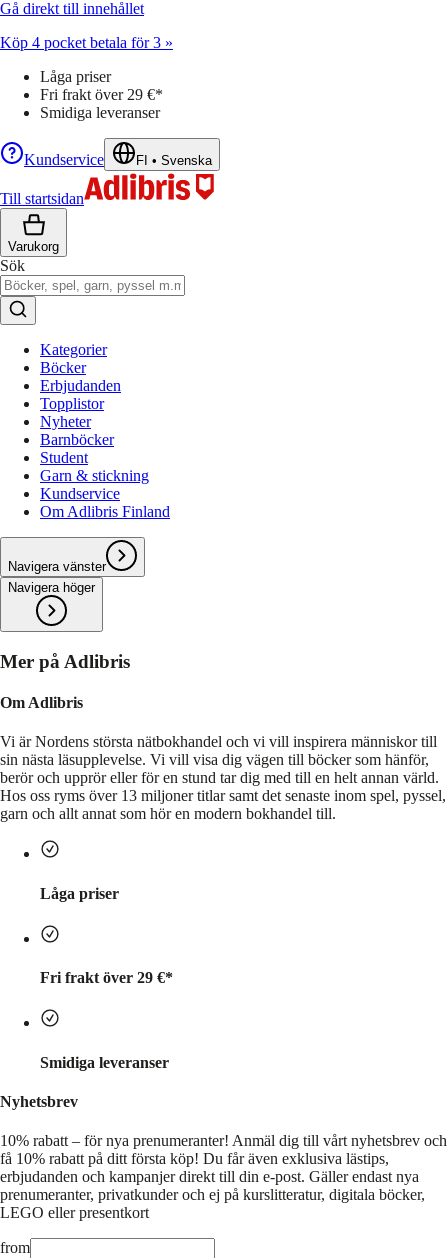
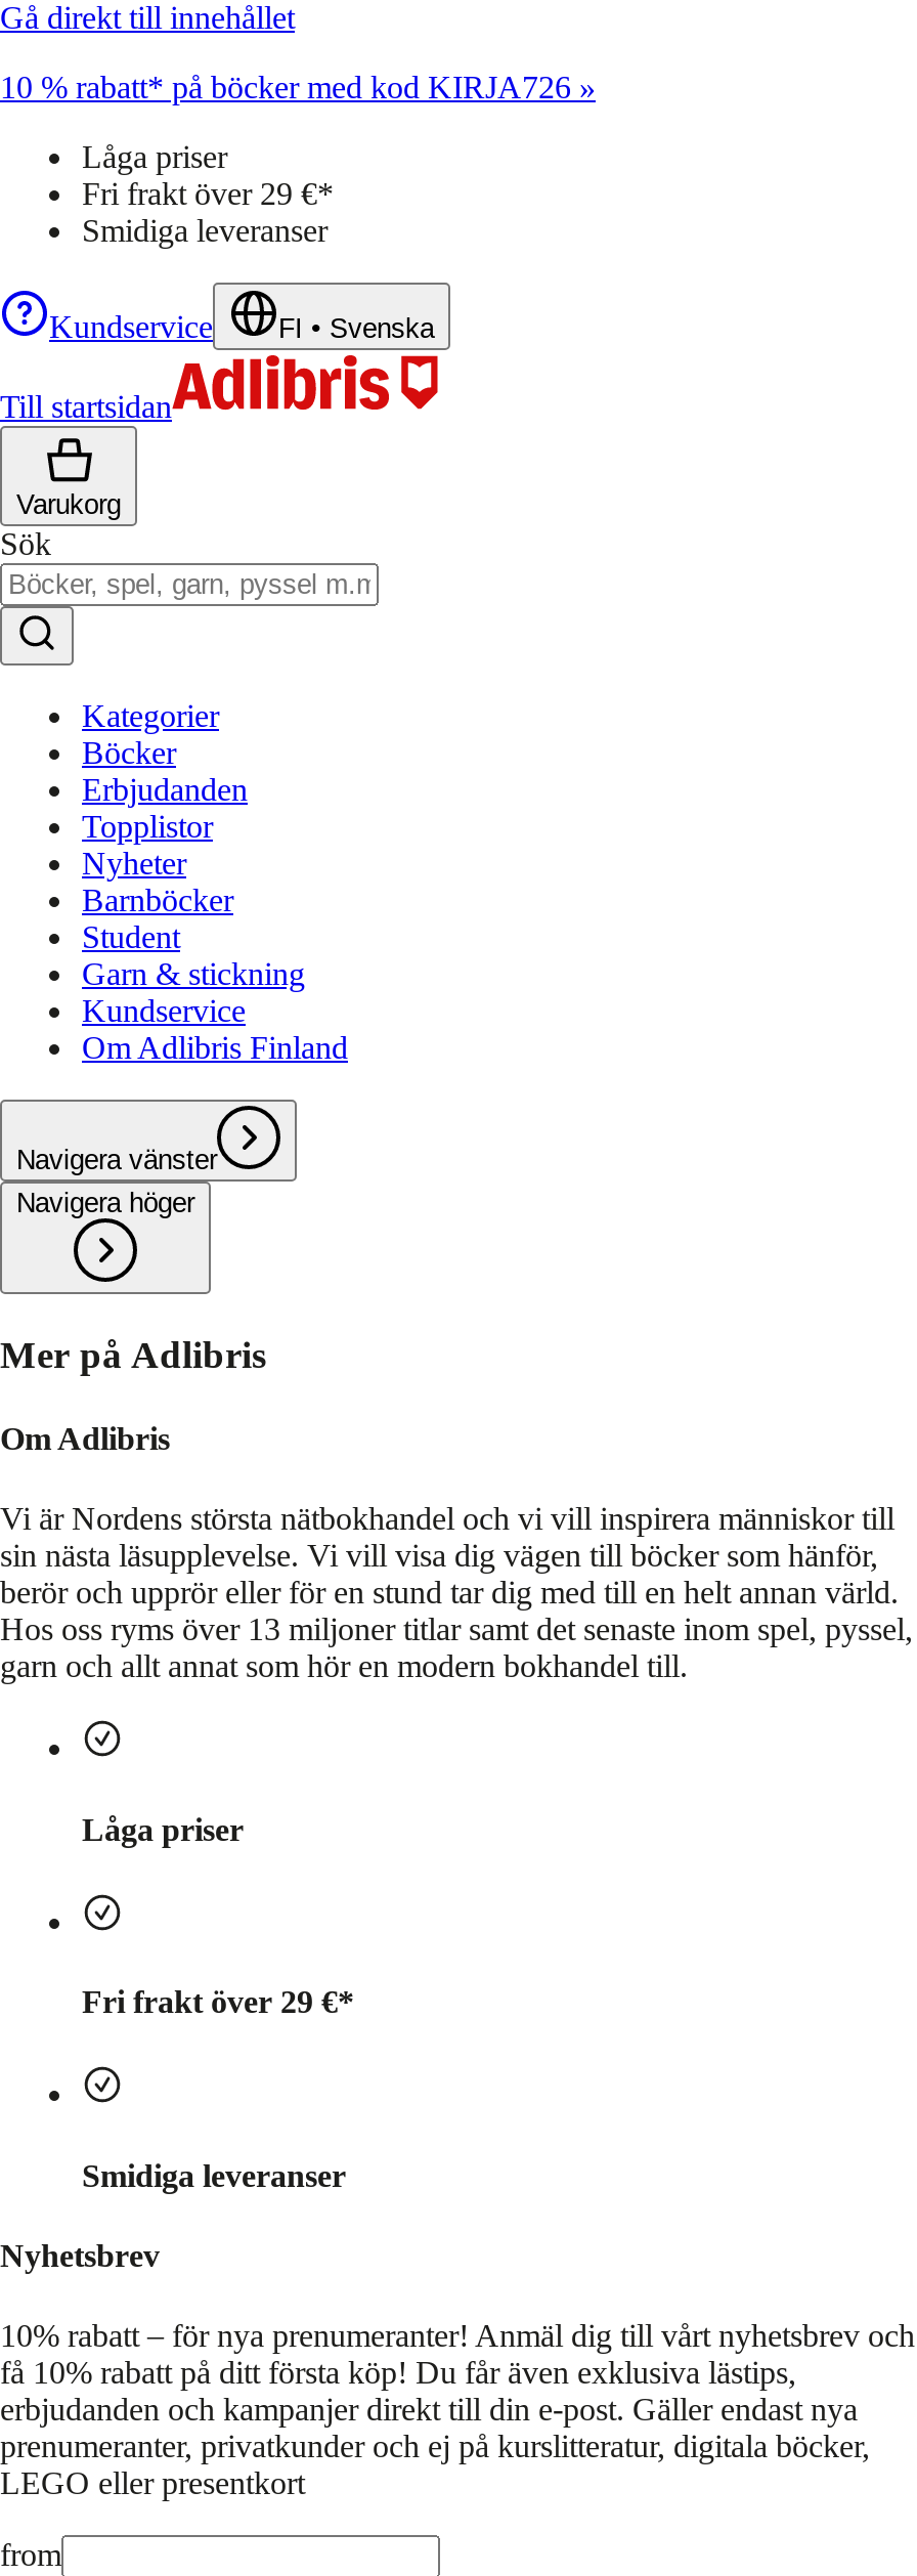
- Köp 4 pocket betala för 3 »
+ 10 % rabatt* på böcker med kod KIRJA726 »
